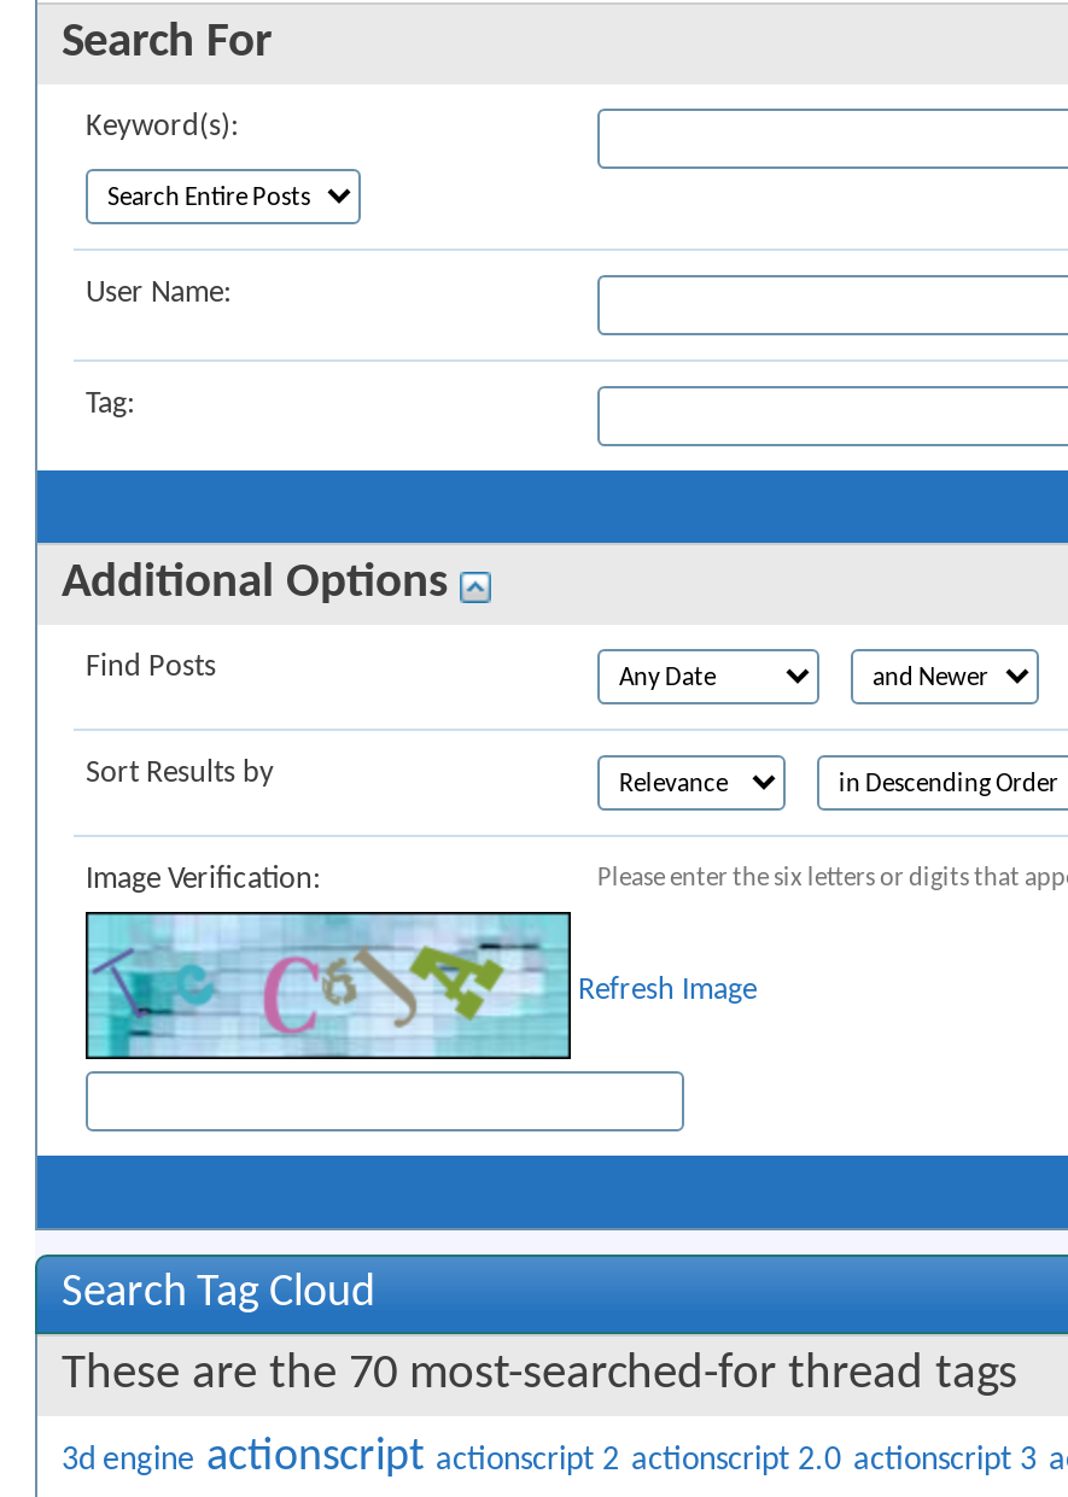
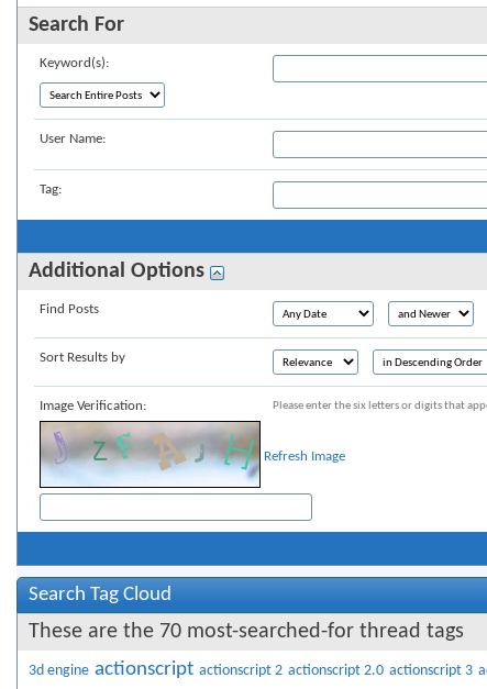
- [image]
+ [image]
